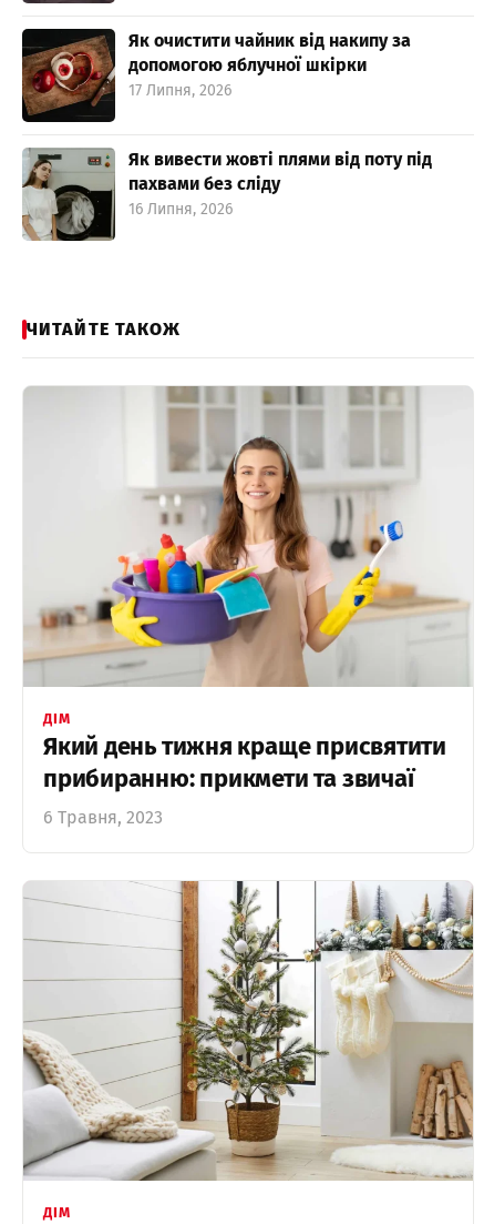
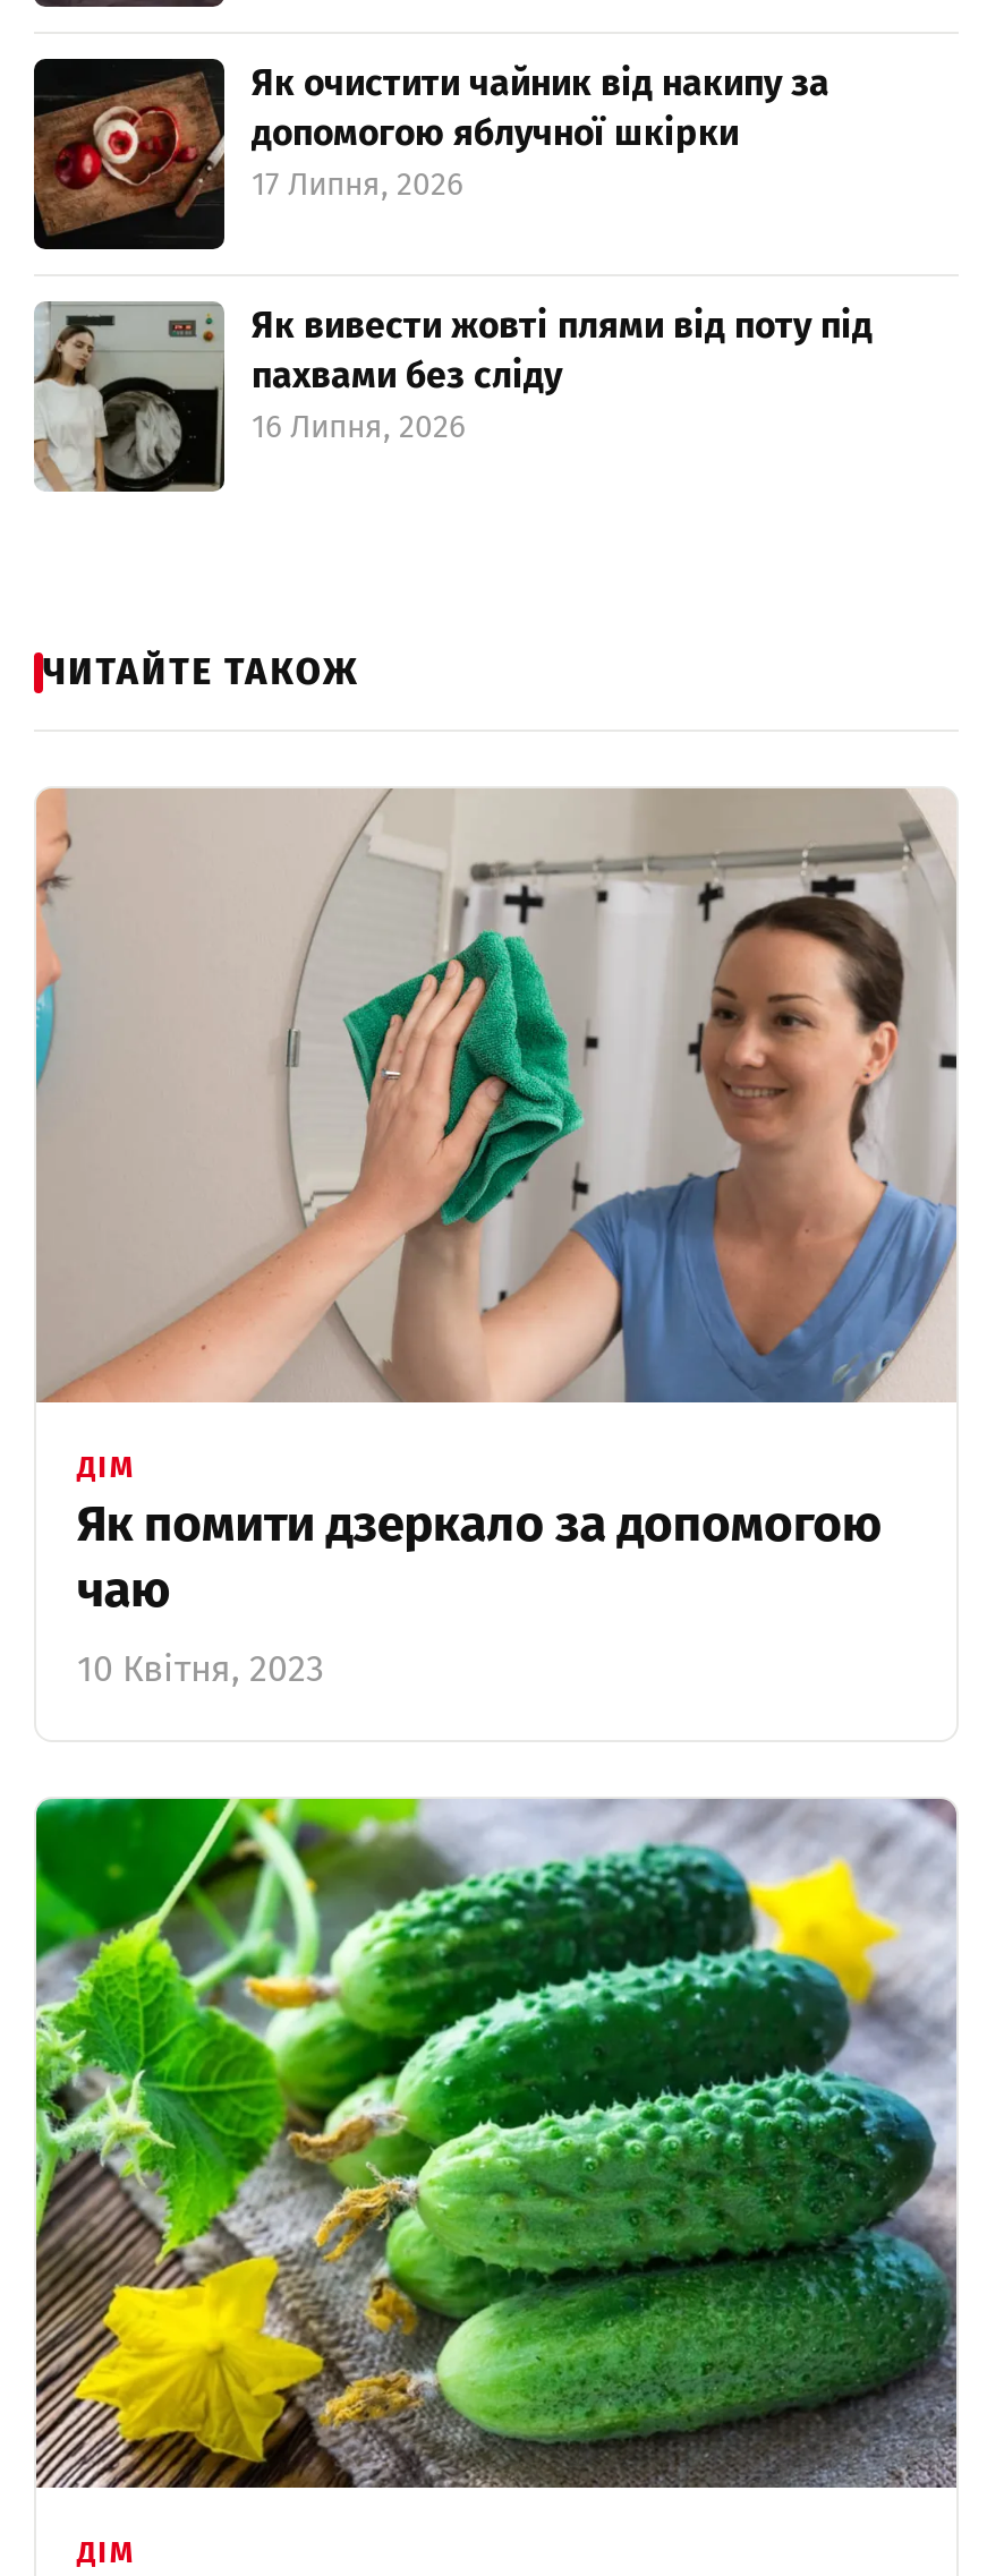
- [image]
- Який день тижня краще присвятити
- прибиранню: прикмети та звичаї
- 6 Травня, 2023
+ [image]
+ Як помити дзеркало за допомогою
+ чаю
+ 10 Квітня, 2023

- [image]
+ [image]
